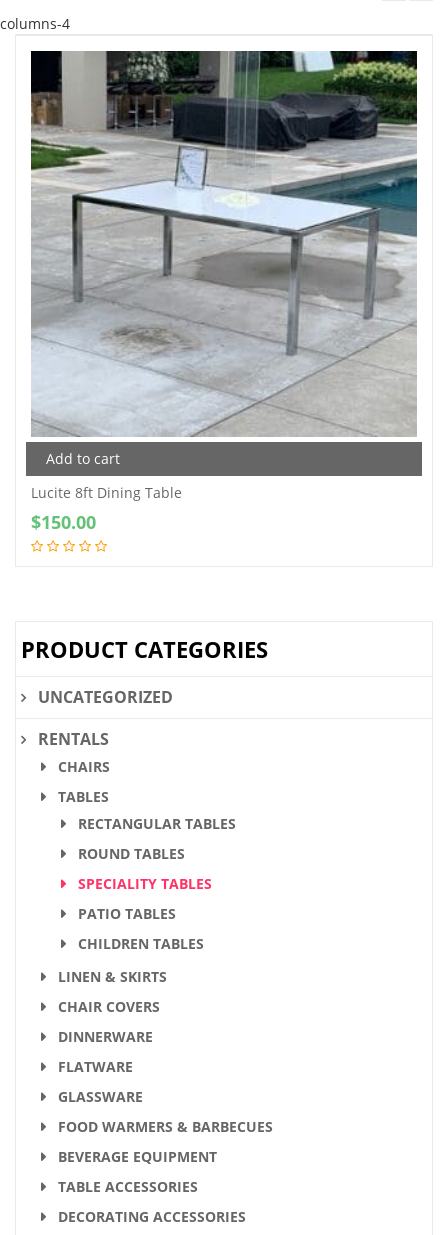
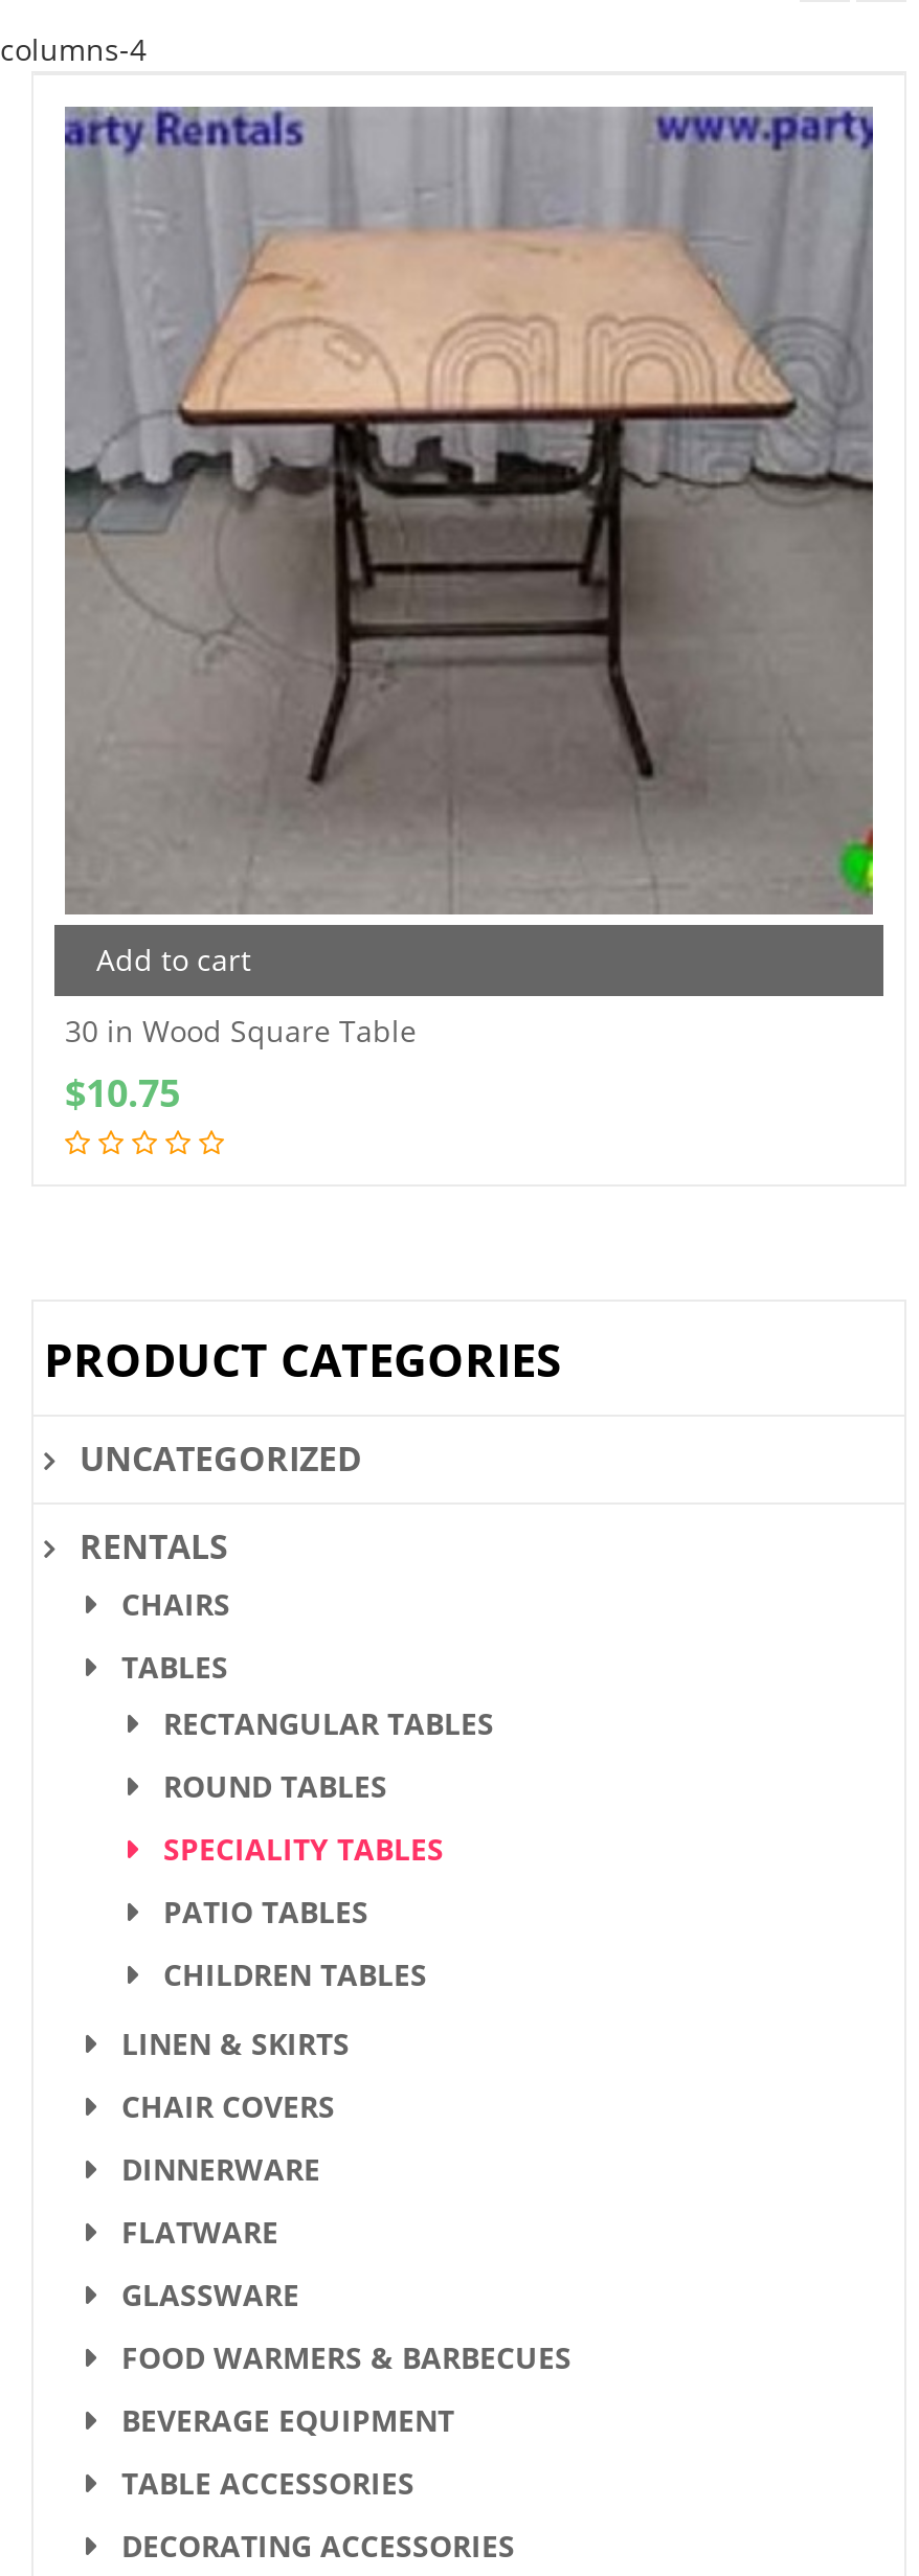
- [image]
+ [image]

- Lucite 8ft Dining Table
- $150.00
+ 30 in Wood Square Table
+ $10.75
